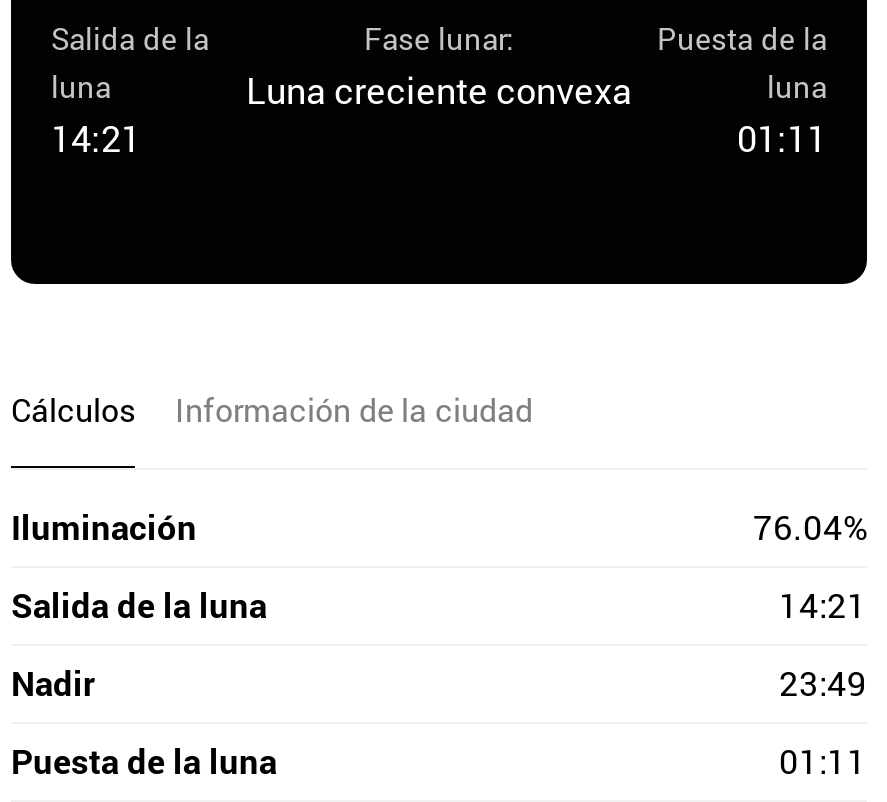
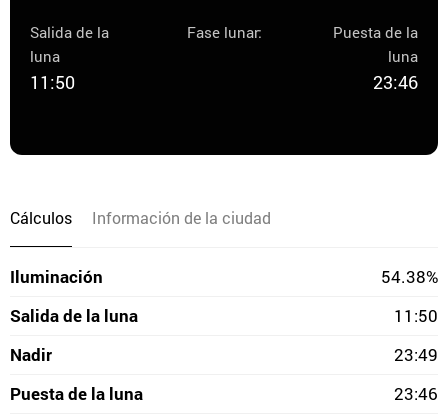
- Luna creciente convexa

- 14:21
+ 11:50

- 01:11
+ 23:46

- 76.04%
+ 54.38%

- 14:21
+ 11:50

- 01:11
+ 23:46
